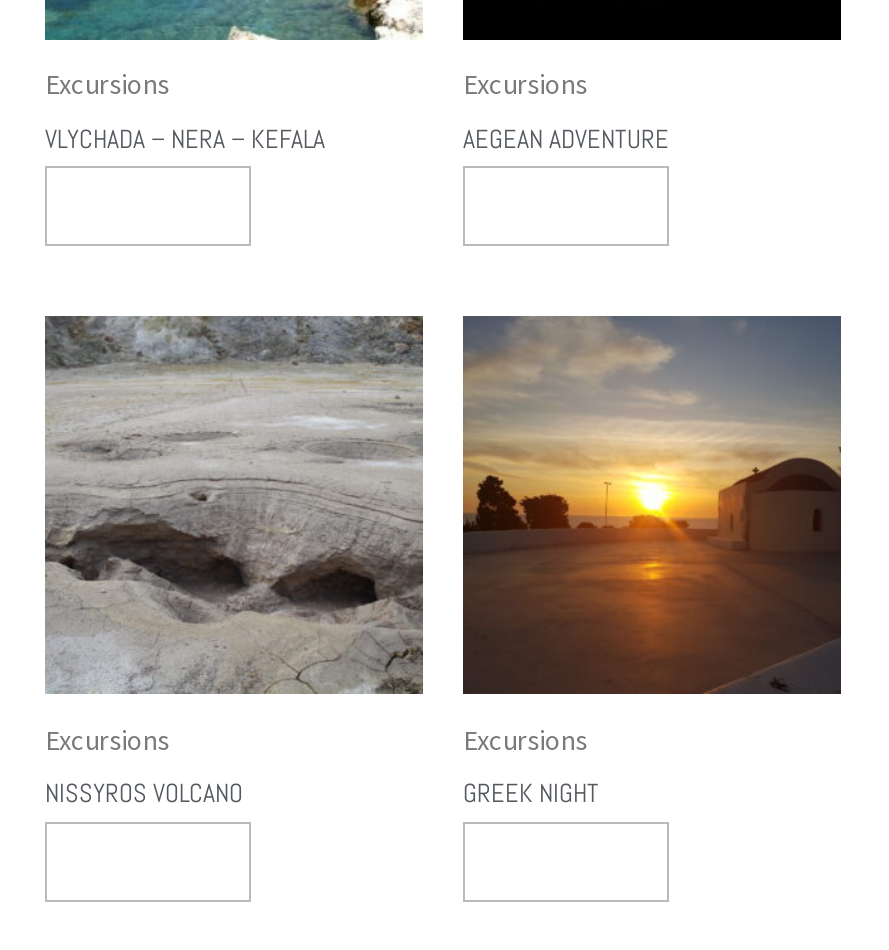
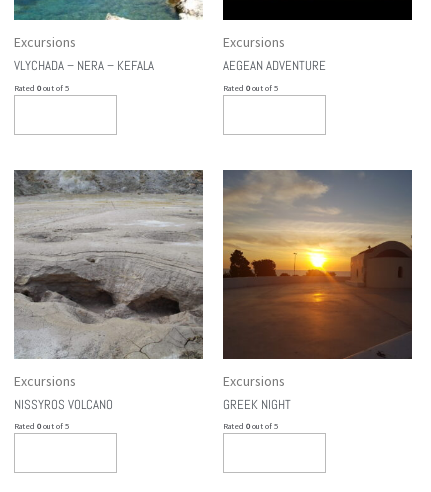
+ Rated 0 out of 5

+ Rated 0 out of 5

+ Rated 0 out of 5

+ Rated 0 out of 5
